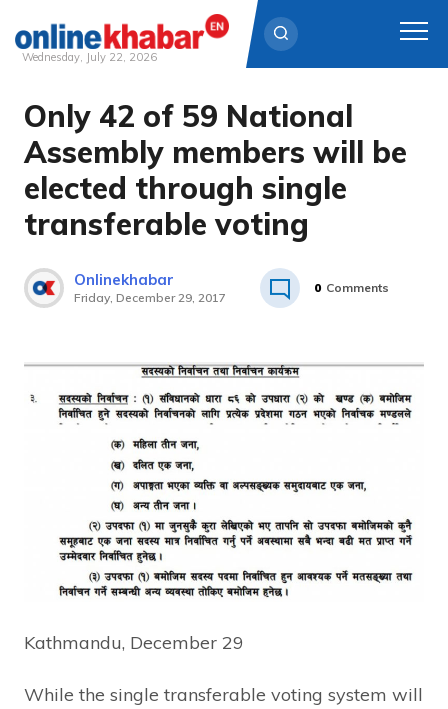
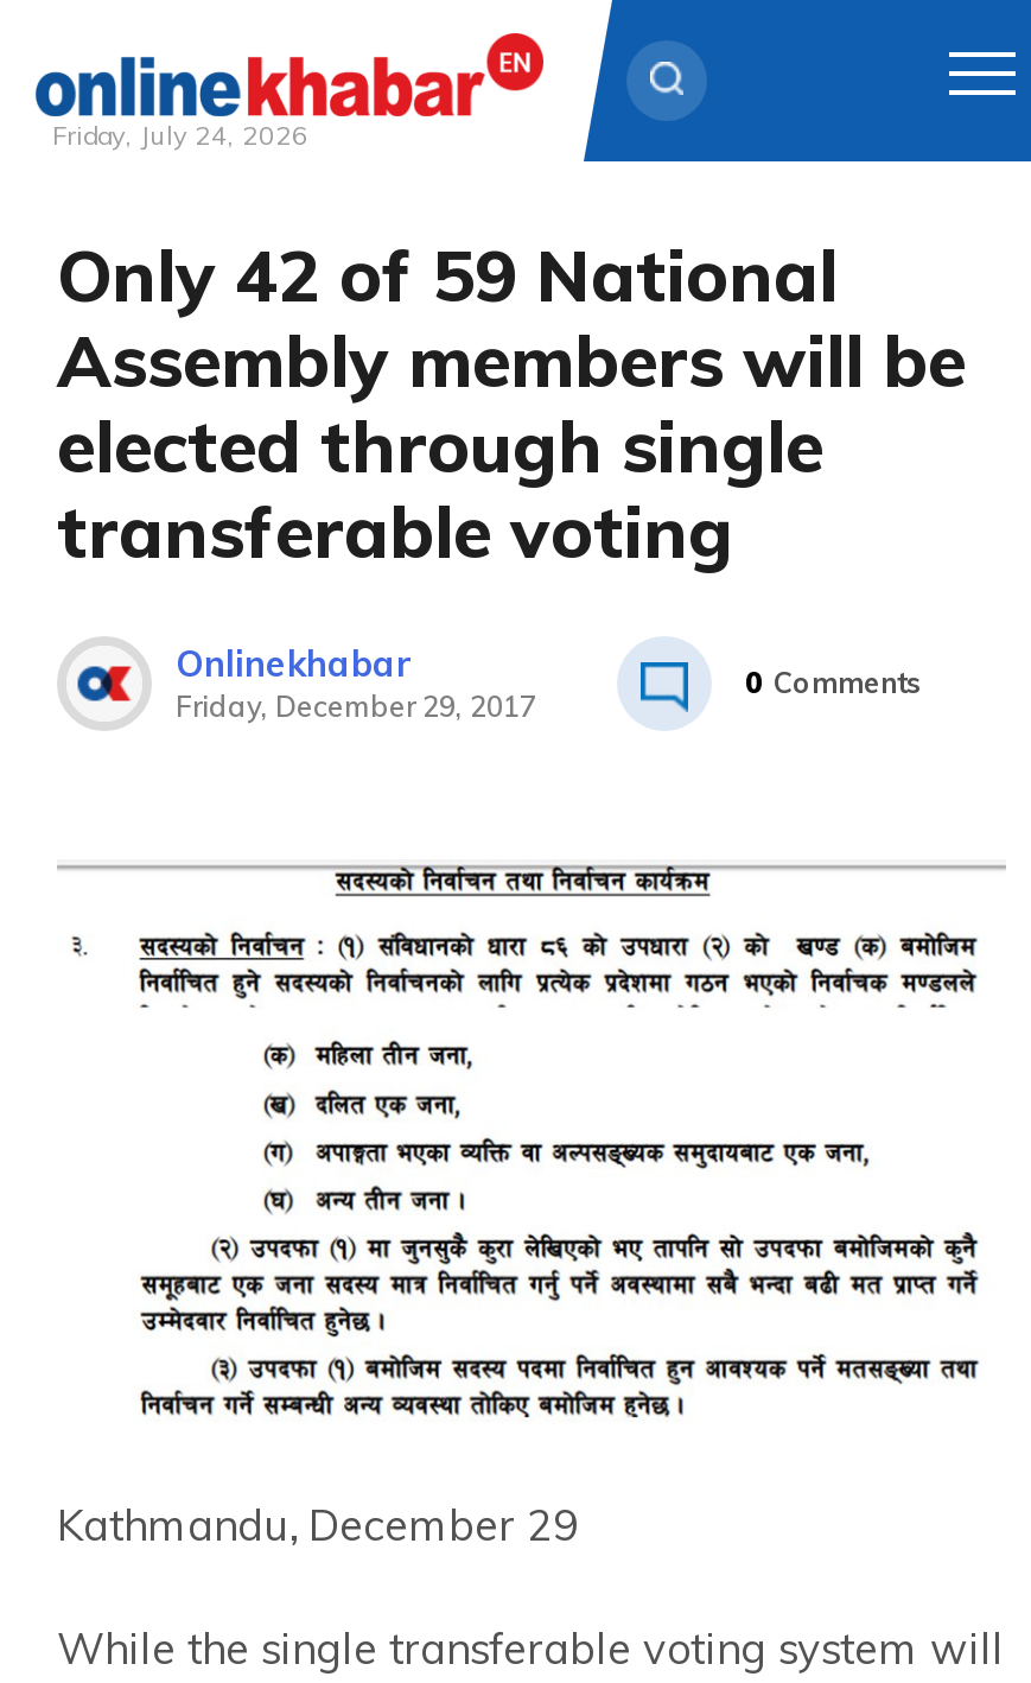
- Wednesday, July 22, 2026
+ Friday, July 24, 2026
